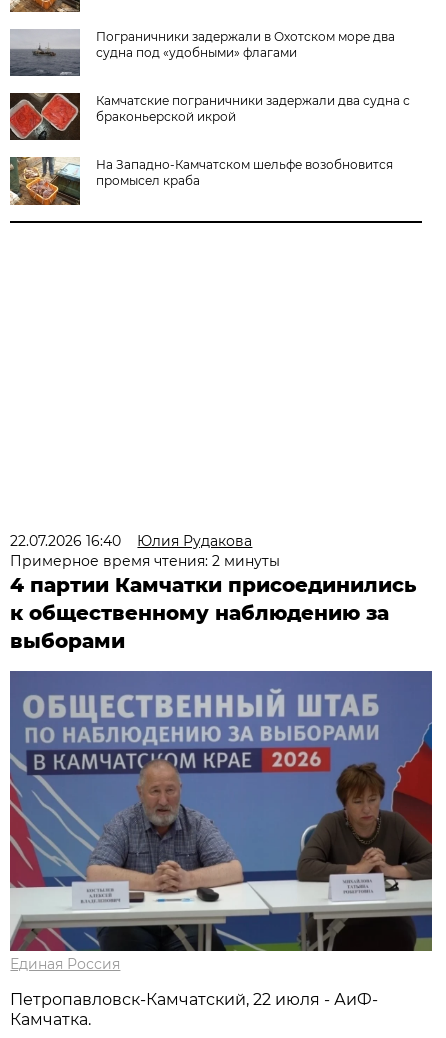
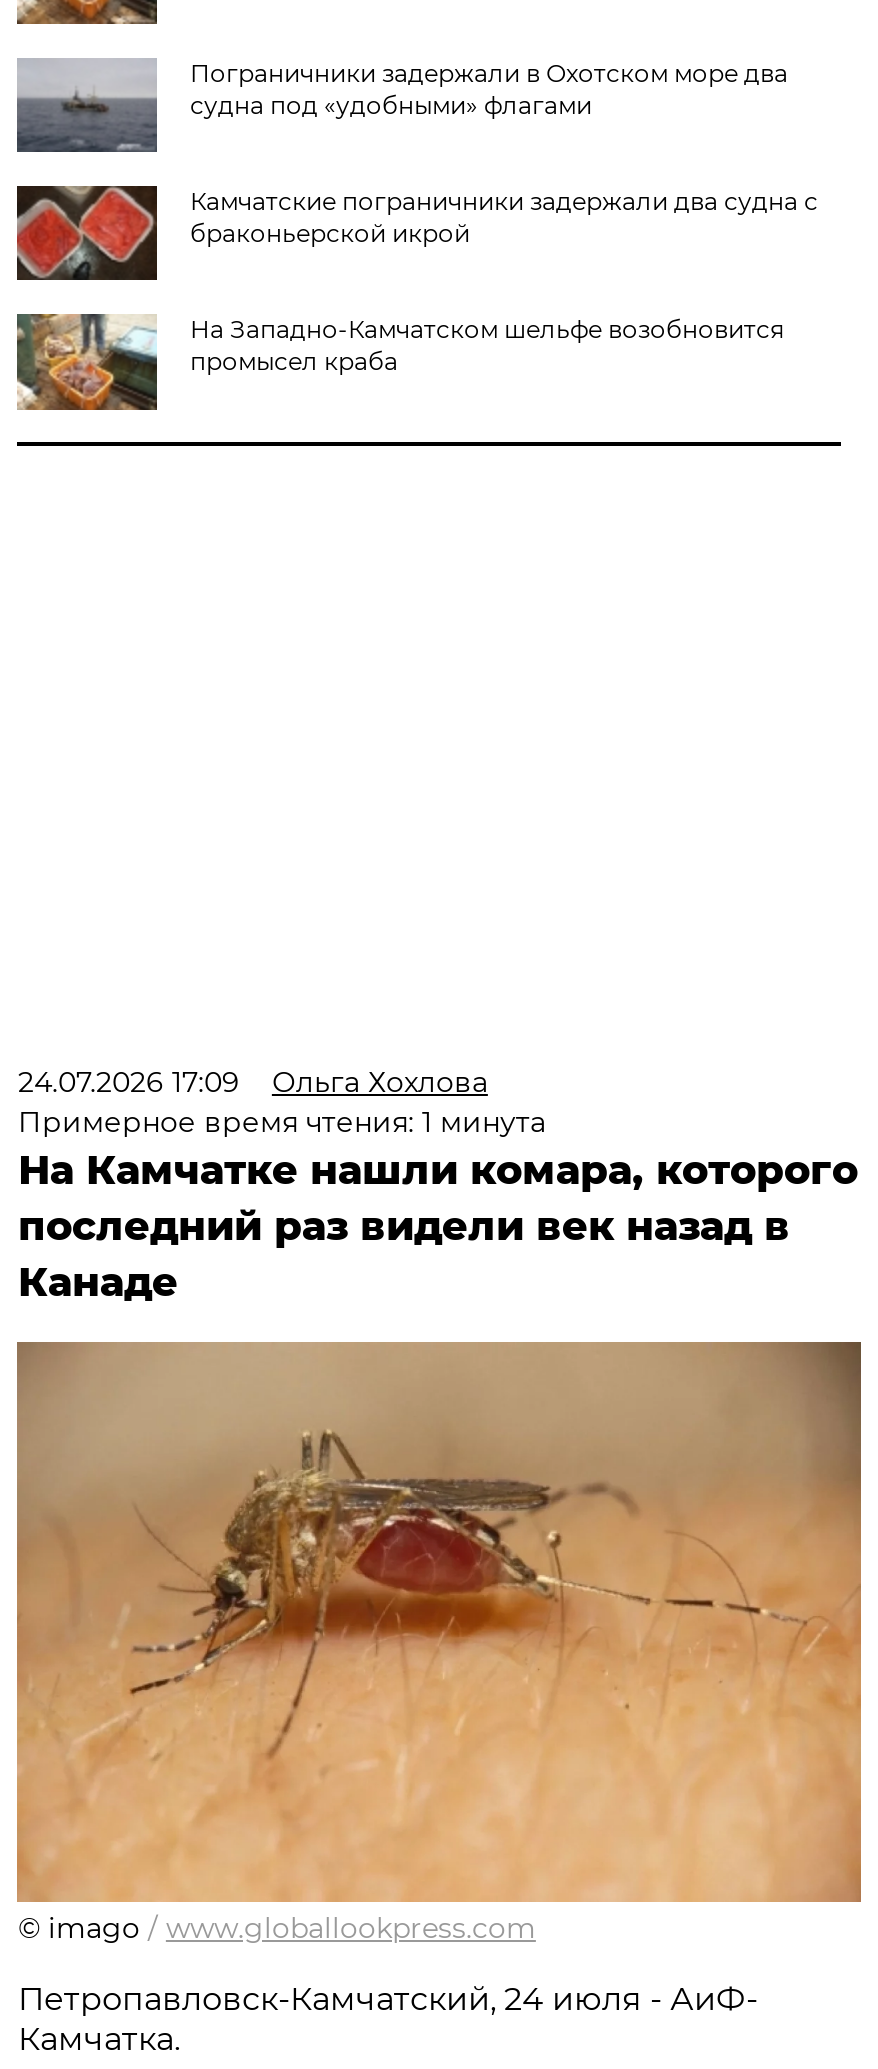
- 22.07.2026 16:40
- Юлия Рудакова
- Примерное время чтения: 2 минуты
- 4 партии Камчатки присоединились
- к общественному наблюдению за
- выборами
+ 24.07.2026 17:09
+ Ольга Хохлова
+ Примерное время чтения: 1 минута
+ На Камчатке нашли комара, которого
+ последний раз видели век назад в
+ Канаде

- [image]
- Единая Россия
+ [image]
+ © imago / www.globallookpress.com

- Петропавловск-Камчатский, 22 июля - АиФ-
+ Петропавловск-Камчатский, 24 июля - АиФ-
